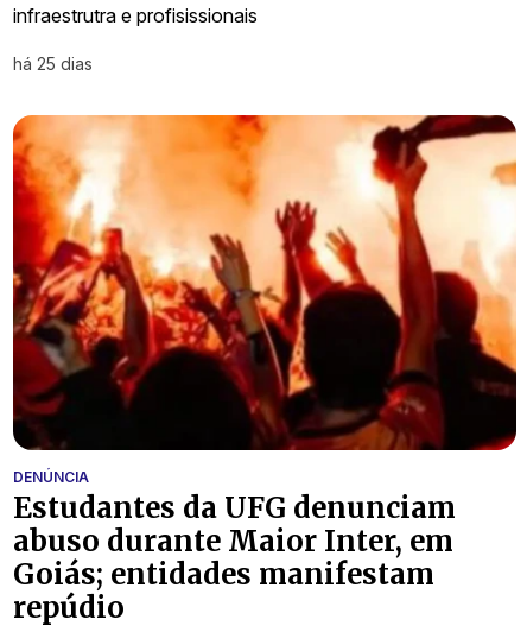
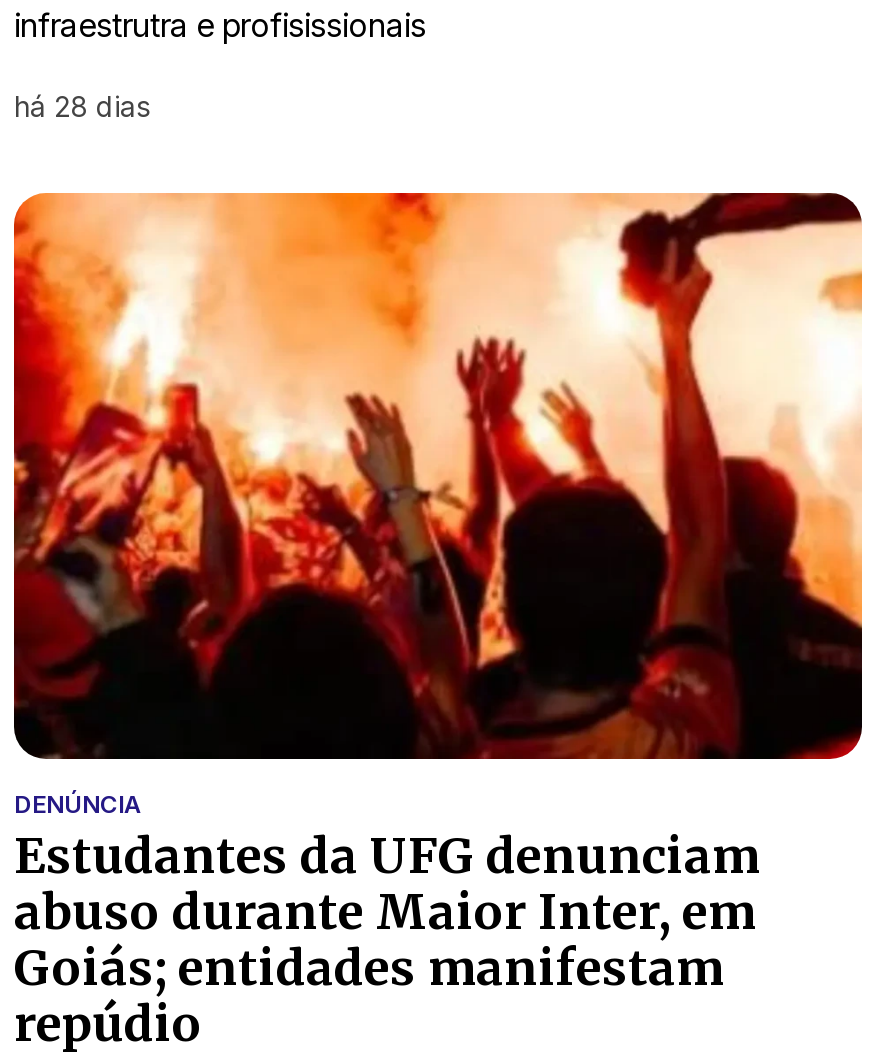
- há 25 dias
+ há 28 dias
